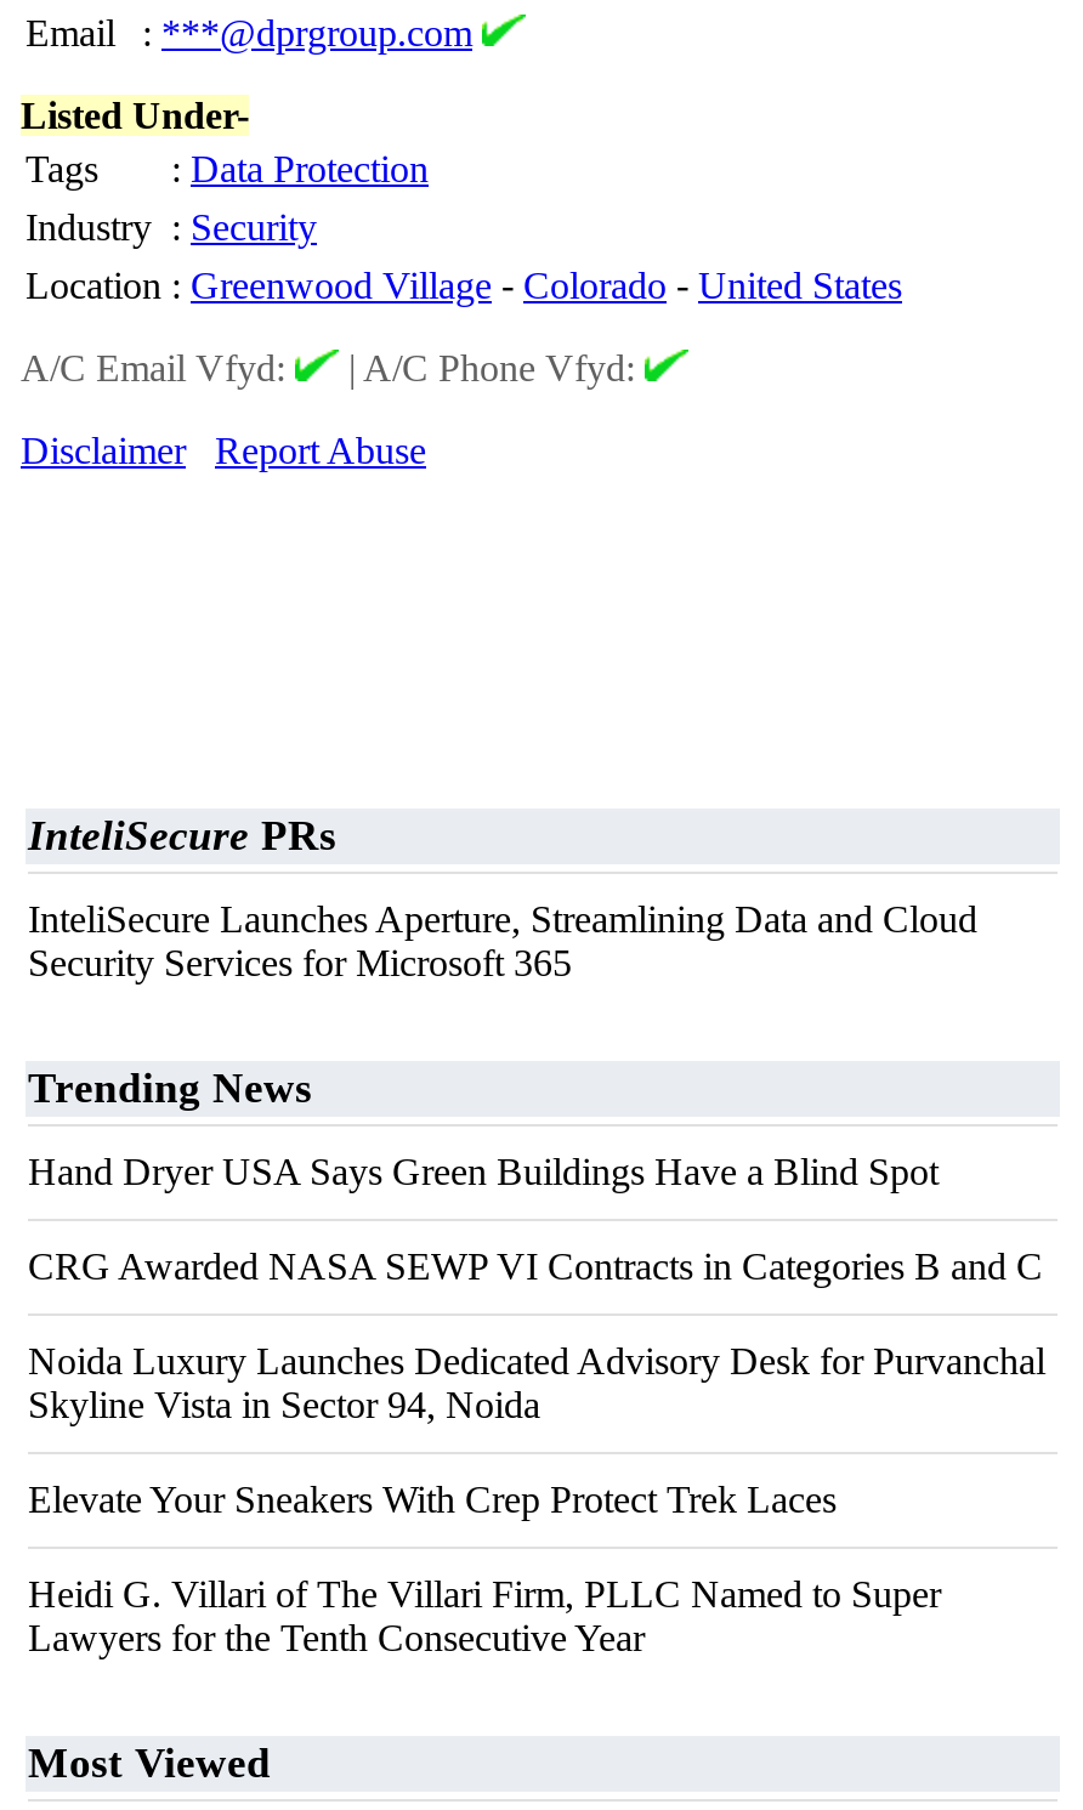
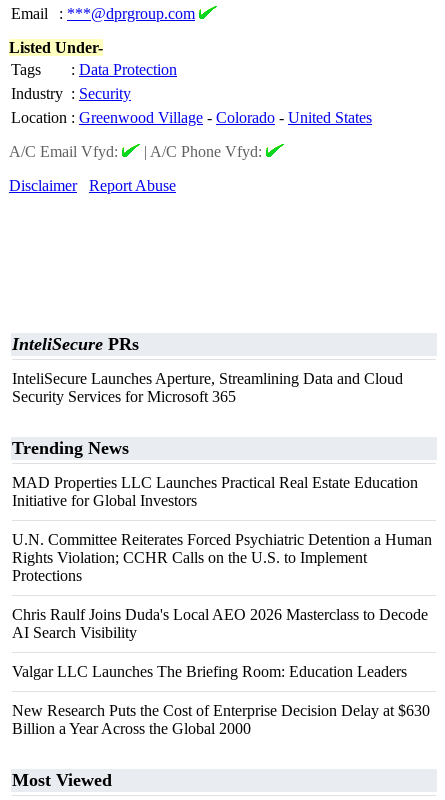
- Hand Dryer USA Says Green Buildings Have a Blind Spot
+ MAD Properties LLC Launches Practical Real Estate Education
+ Initiative for Global Investors

- CRG Awarded NASA SEWP VI Contracts in Categories B and C
+ U.N. Committee Reiterates Forced Psychiatric Detention a Human
+ Rights Violation; CCHR Calls on the U.S. to Implement
+ Protections

- Noida Luxury Launches Dedicated Advisory Desk for Purvanchal
- Skyline Vista in Sector 94, Noida
+ Chris Raulf Joins Duda's Local AEO 2026 Masterclass to Decode
+ AI Search Visibility

- Elevate Your Sneakers With Crep Protect Trek Laces
+ Valgar LLC Launches The Briefing Room: Education Leaders

- Heidi G. Villari of The Villari Firm, PLLC Named to Super
- Lawyers for the Tenth Consecutive Year
+ New Research Puts the Cost of Enterprise Decision Delay at $630
+ Billion a Year Across the Global 2000
